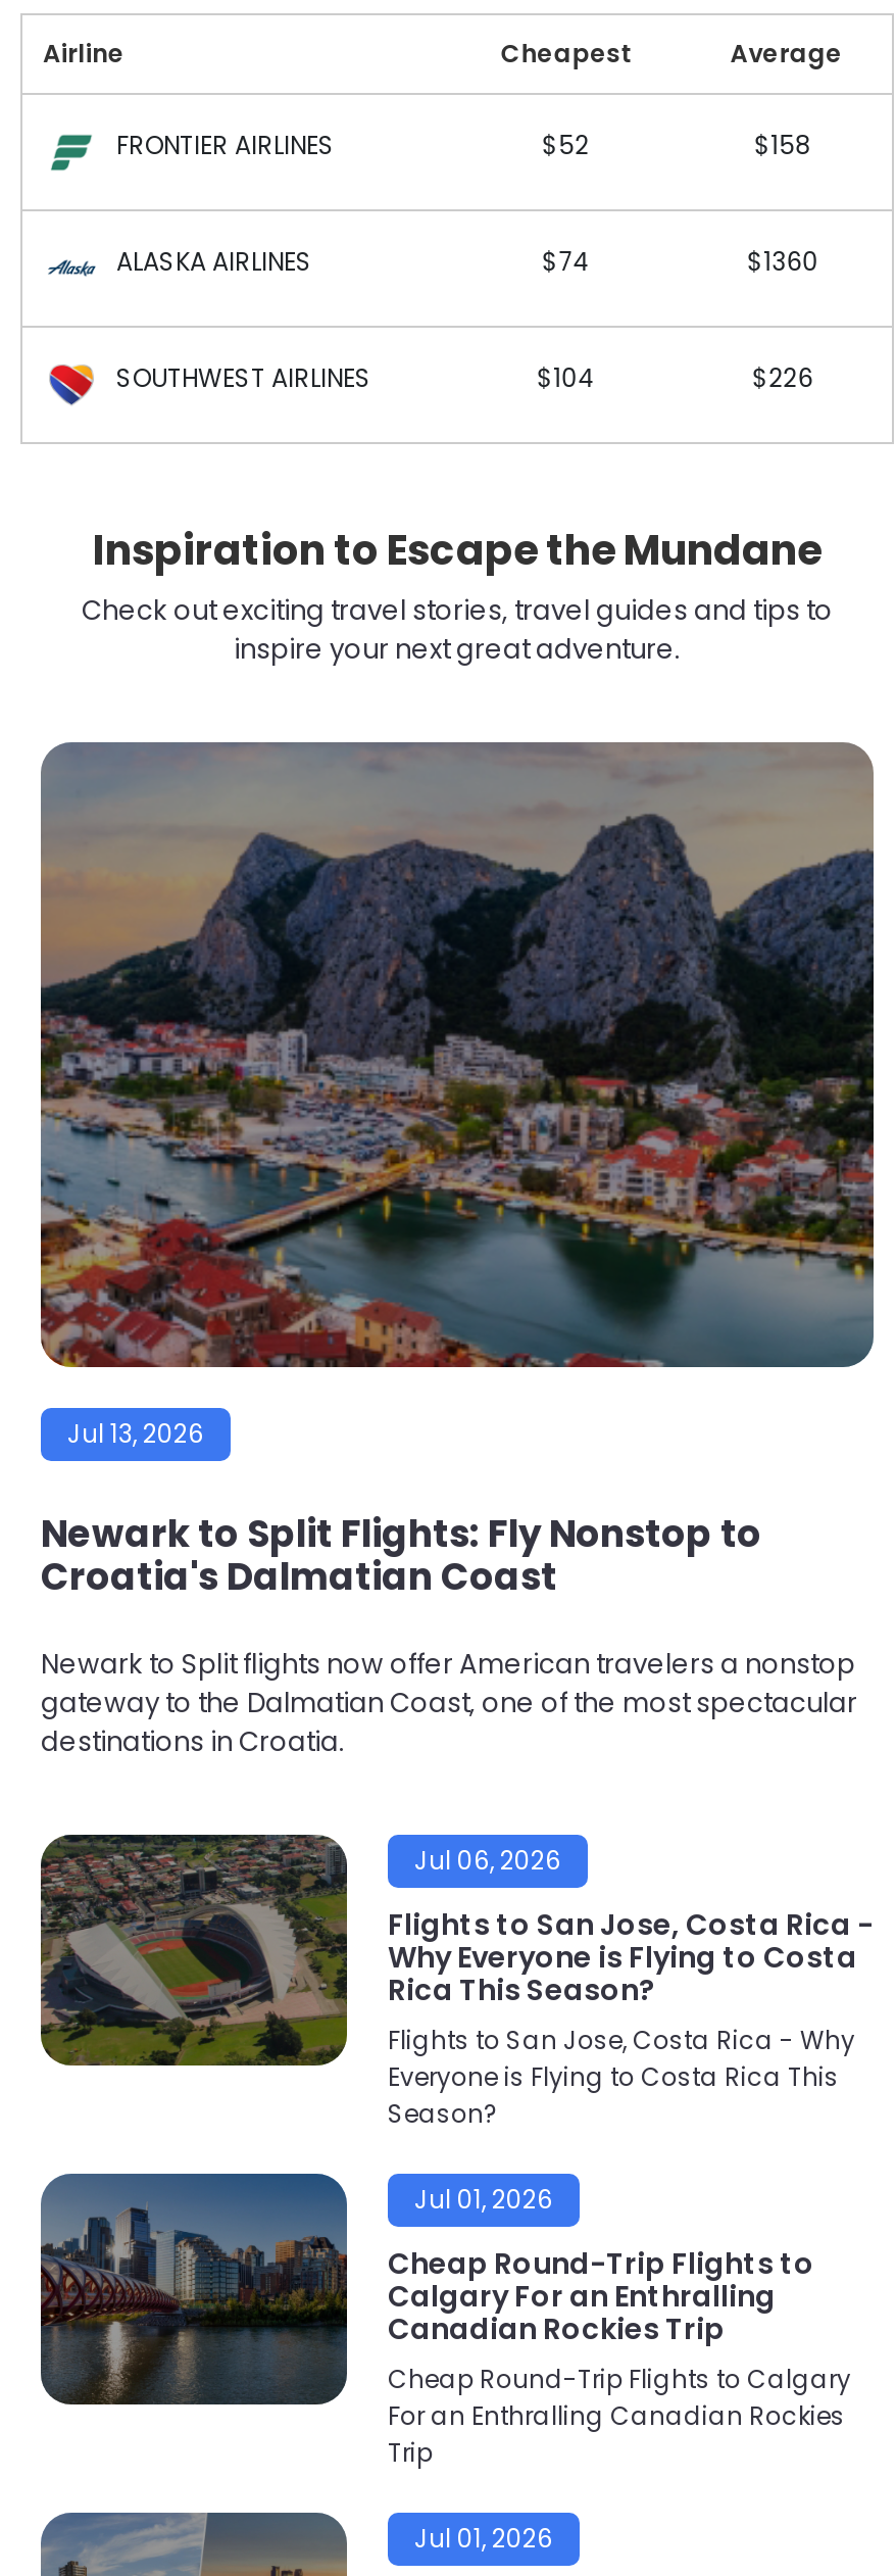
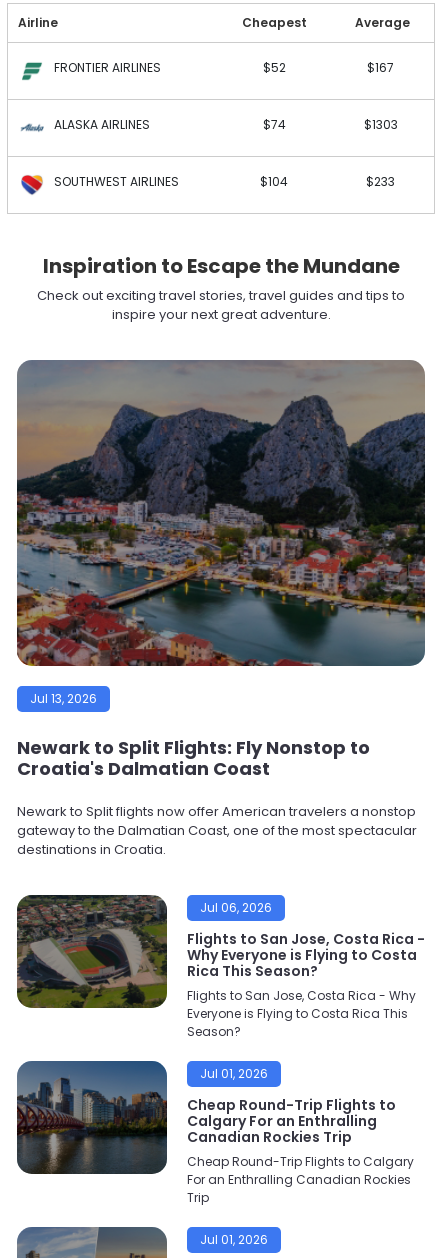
- $158
+ $167

- $1360
+ $1303

- $226
+ $233
